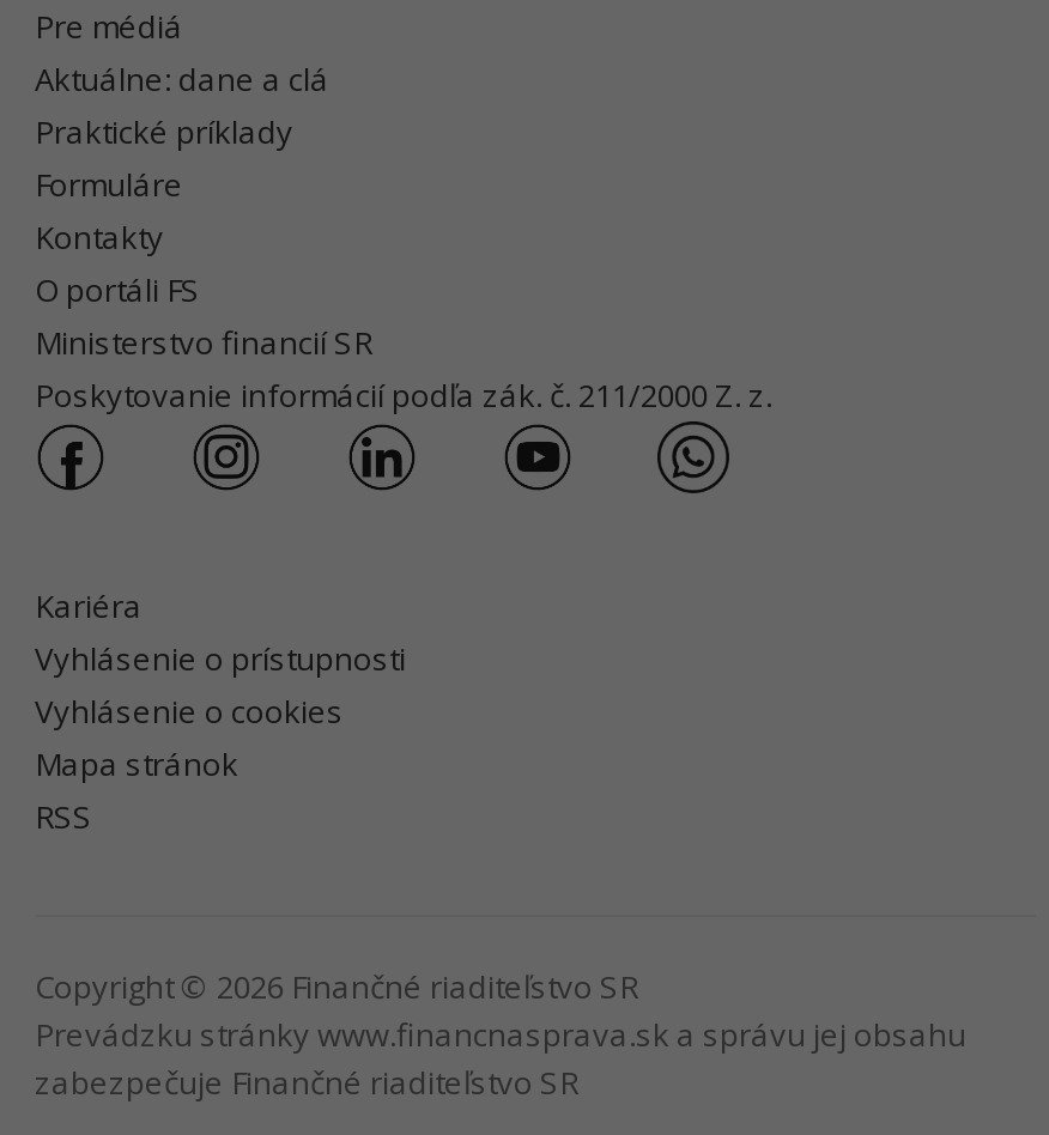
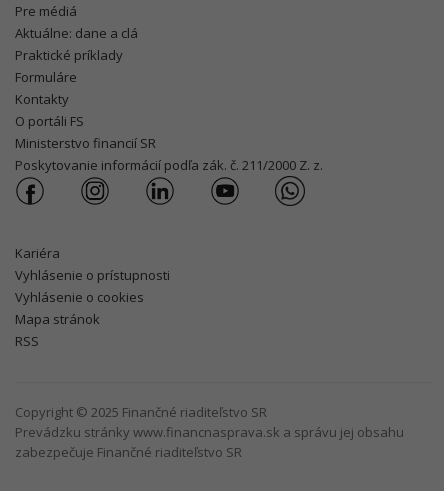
- Copyright © 2026 Finančné riaditeľstvo SR
+ Copyright © 2025 Finančné riaditeľstvo SR
